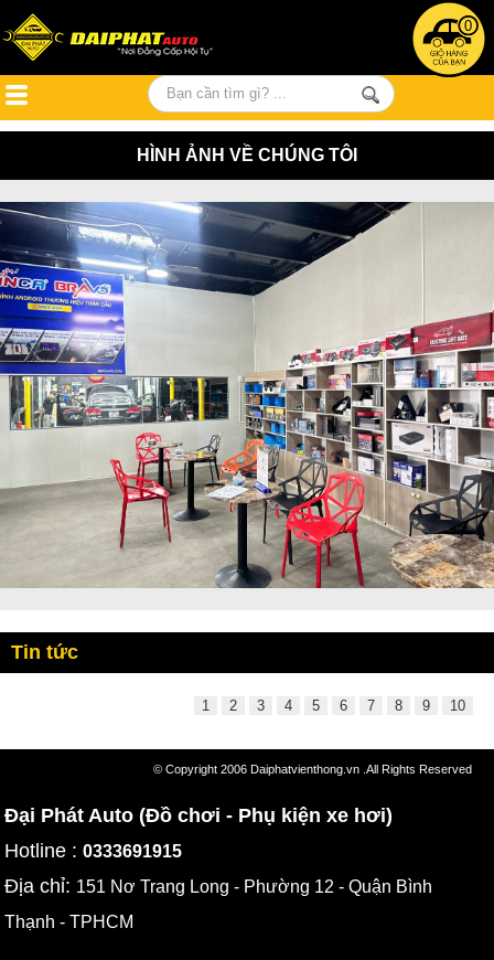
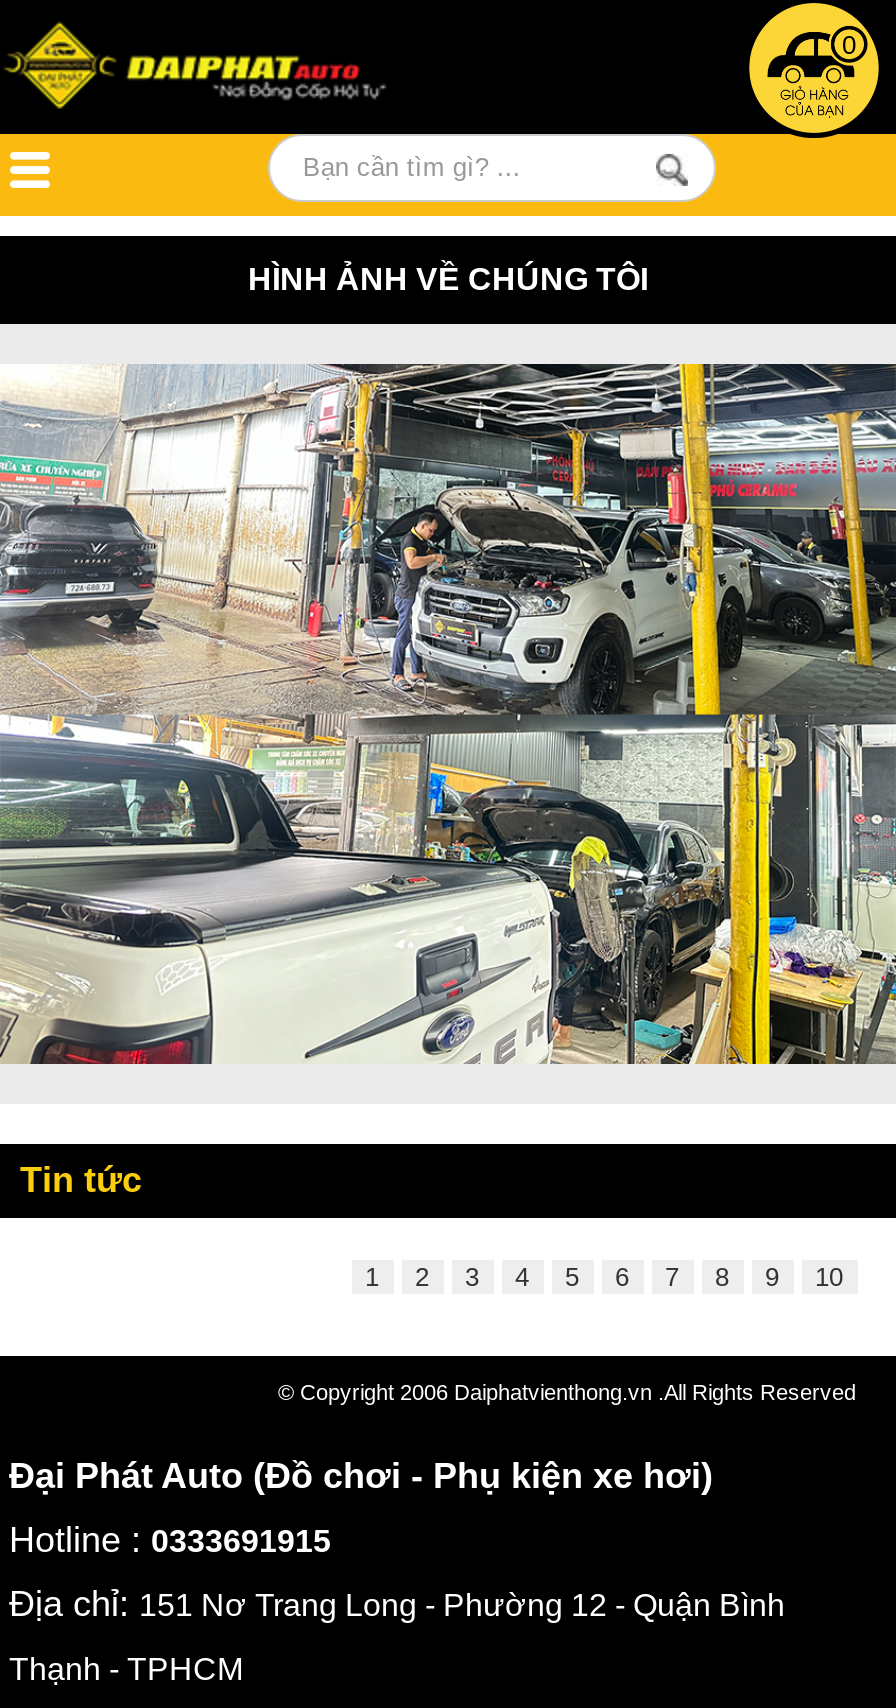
- [image]
+ [image]
